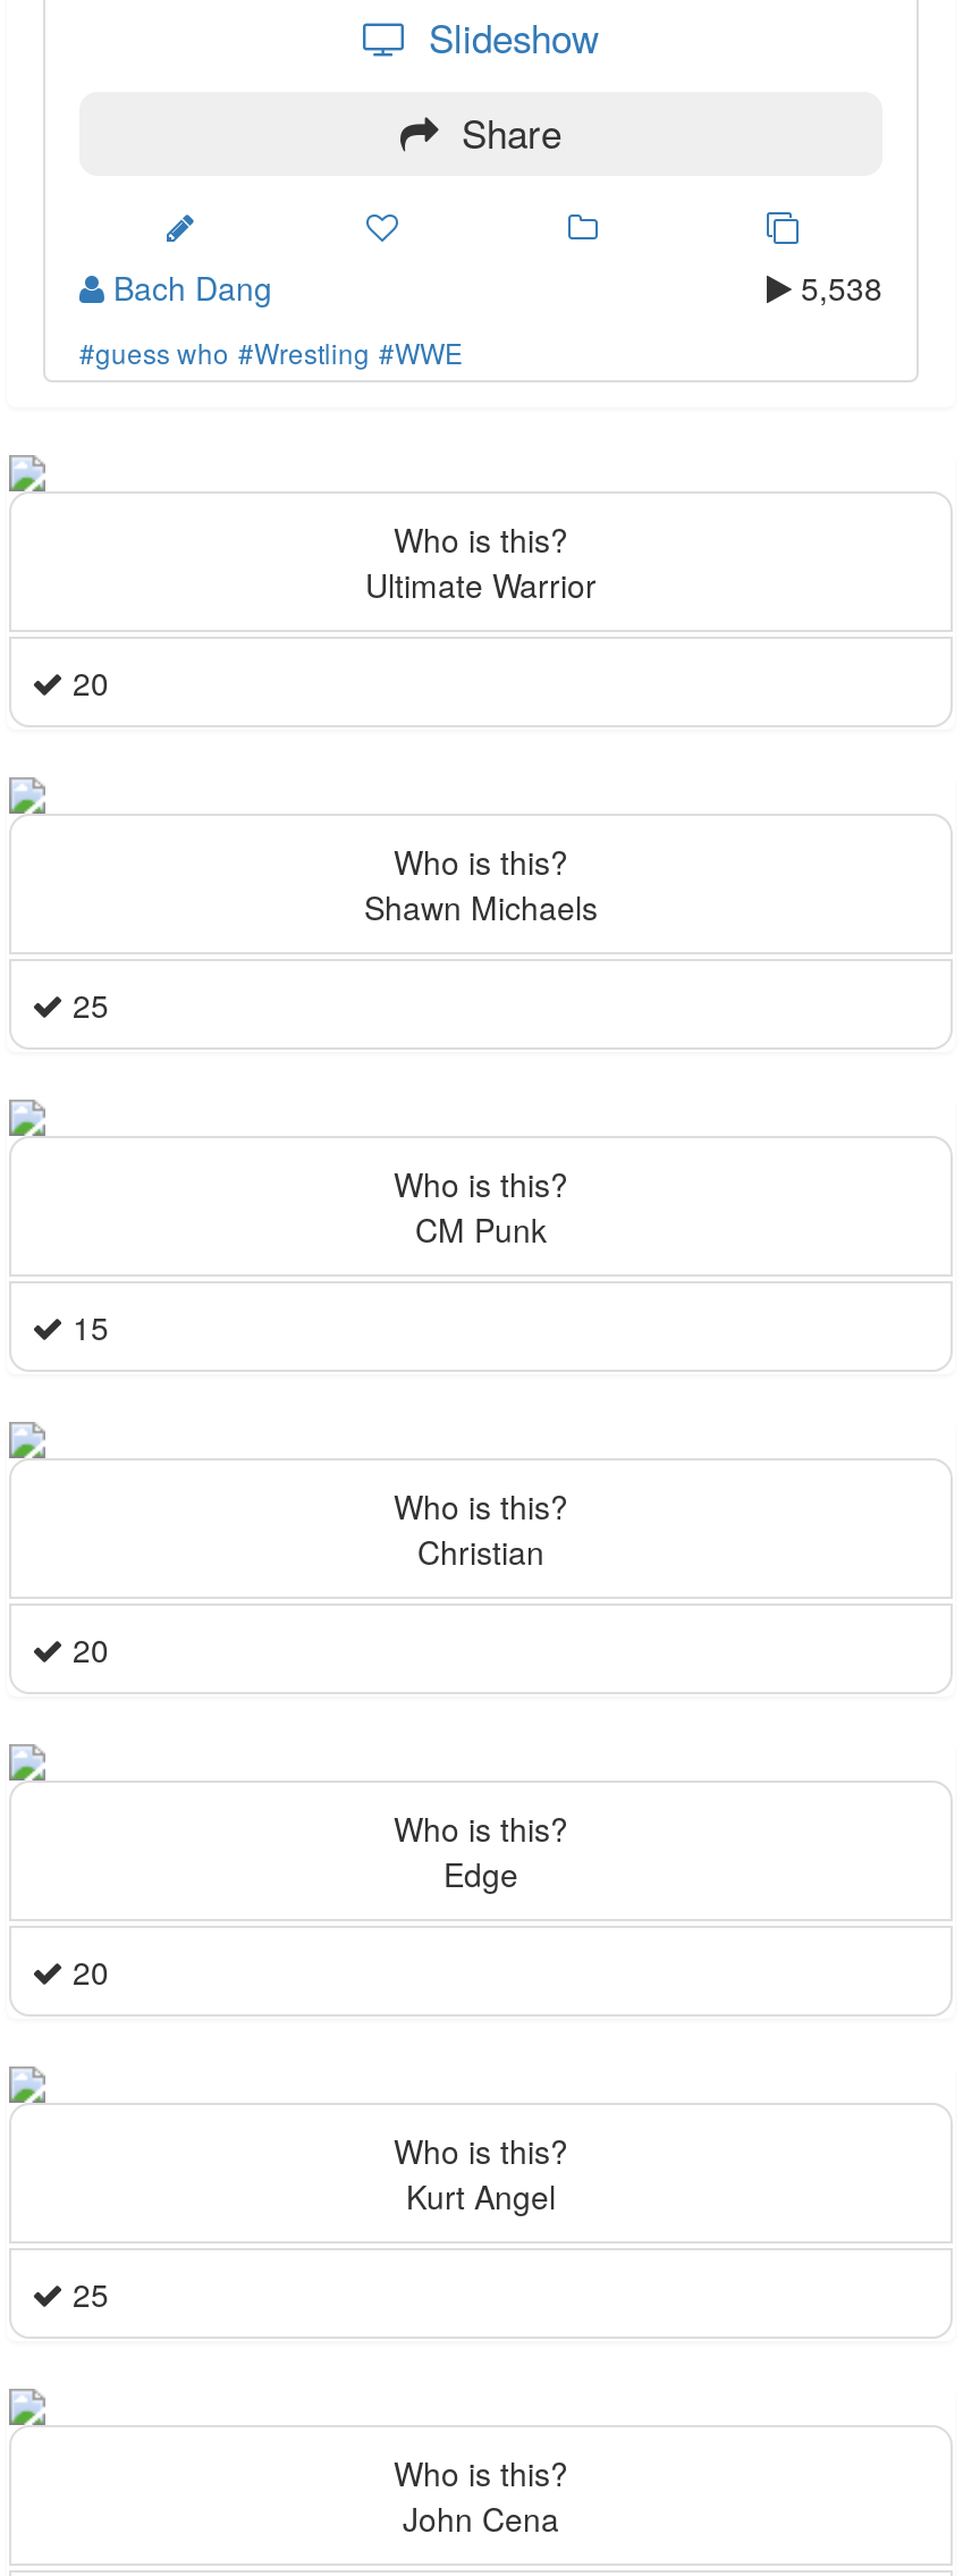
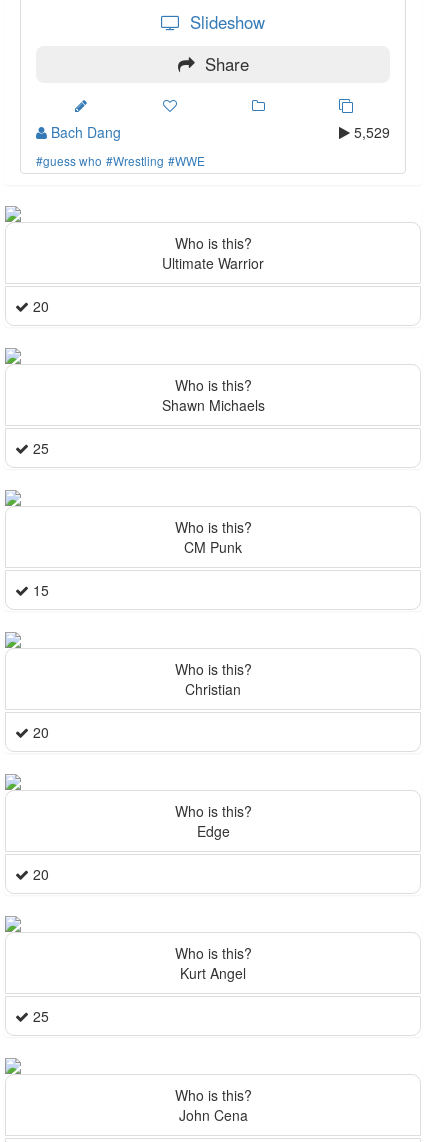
- 5,538
+ 5,529
